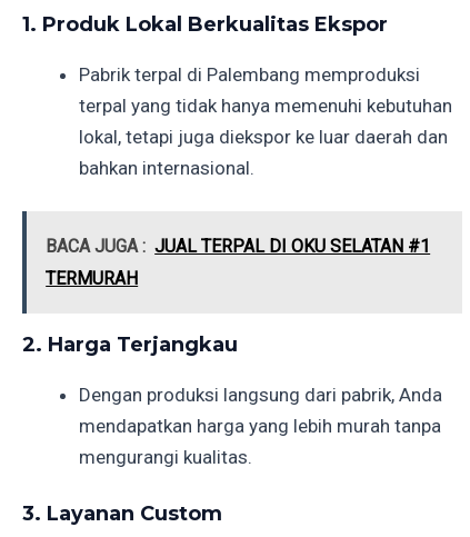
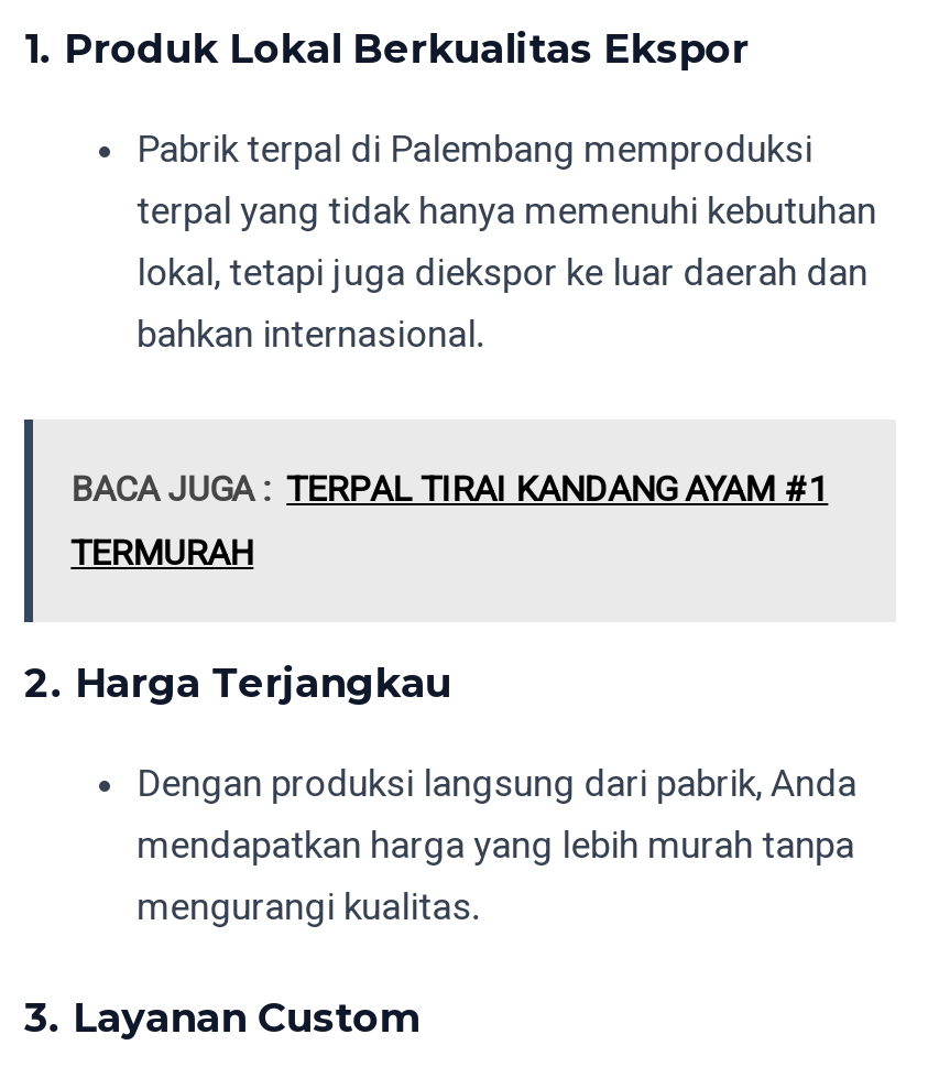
- BACA JUGA : JUAL TERPAL DI OKU SELATAN #1
+ BACA JUGA : TERPAL TIRAI KANDANG AYAM #1
